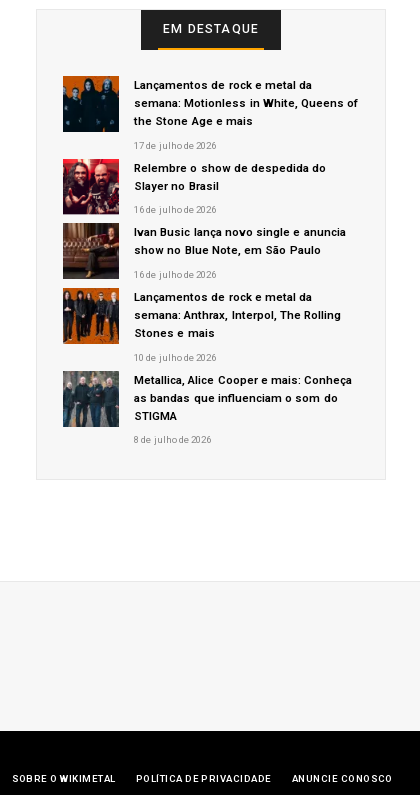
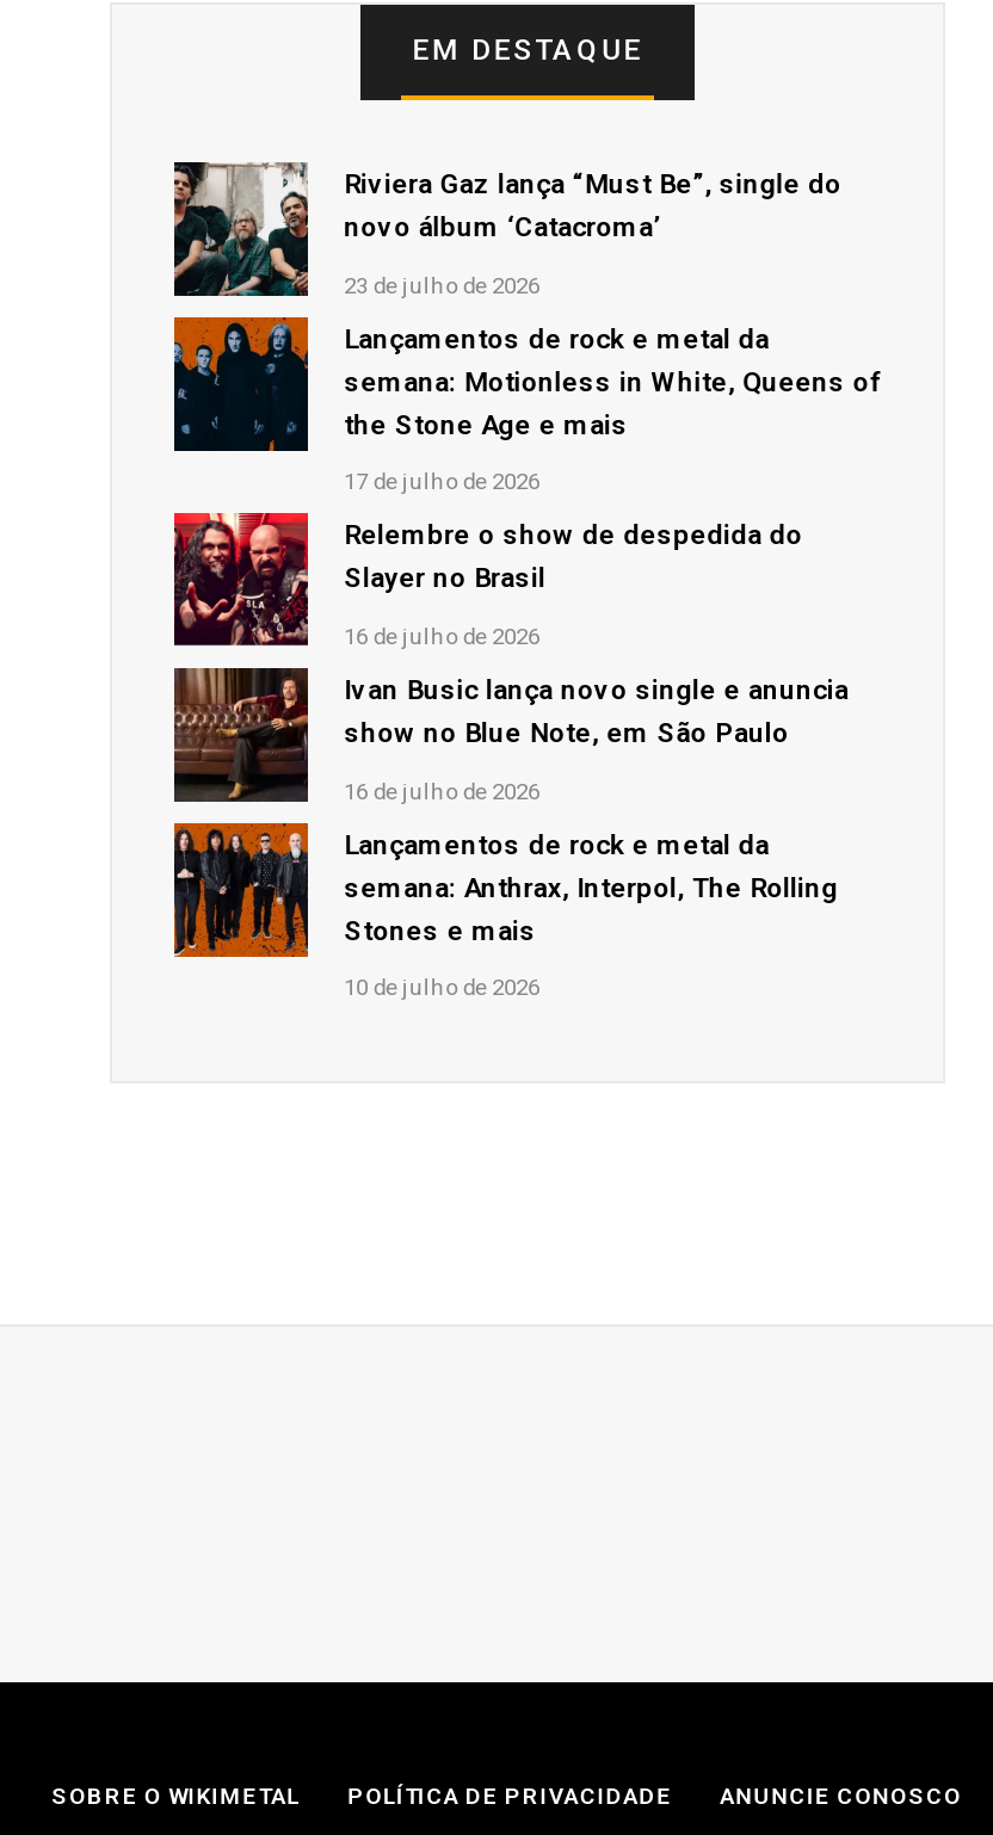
+ [image]
+ Riviera Gaz lança “Must Be”, single do
+ novo álbum ‘Catacroma’
+ 23 de julho de 2026

moved down: [image] | Lançamentos de rock e metal da | semana: Motionless in White, Queens of | ... | Stones e mais | 10 de julho de 2026

- [image]
- Metallica, Alice Cooper e mais: Conheça
- as bandas que influenciam o som do
- STIGMA
- 8 de julho de 2026
